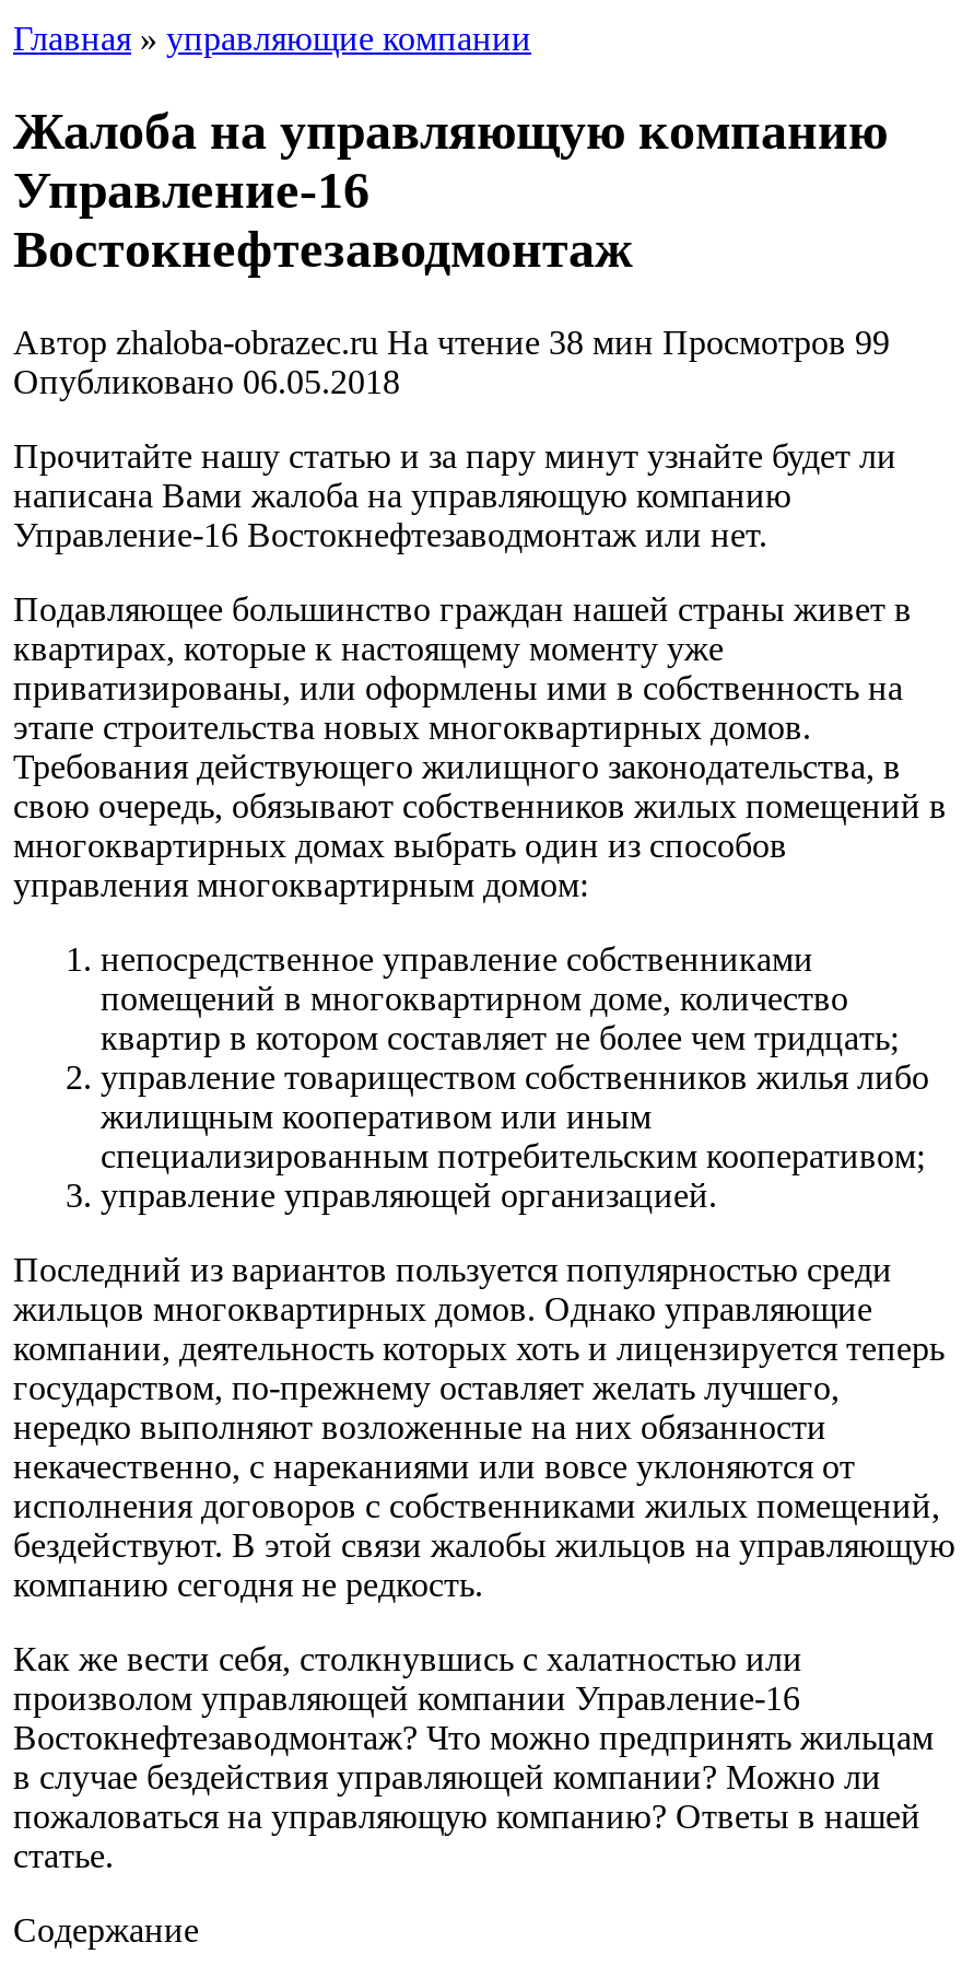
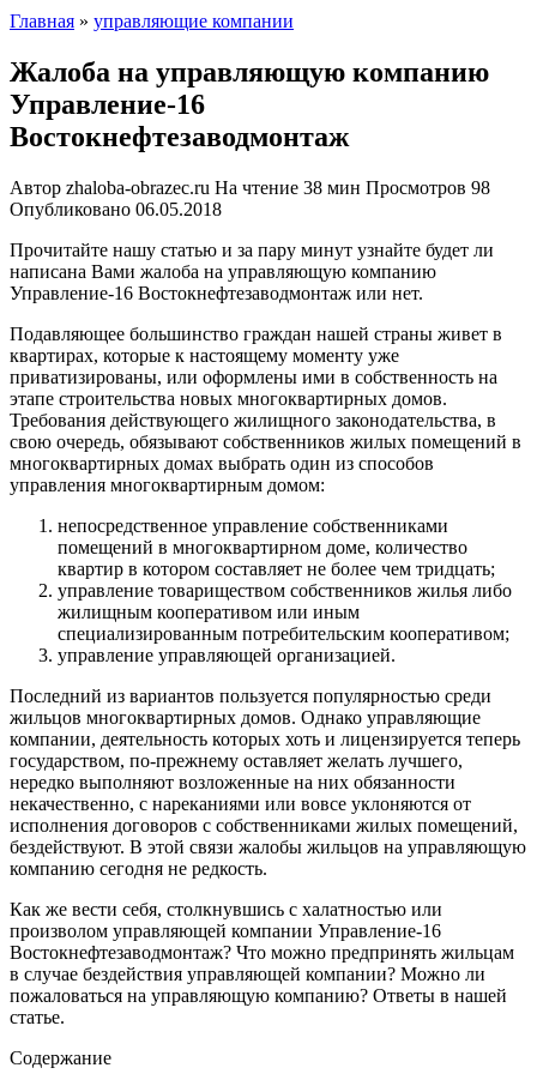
- Автор zhaloba-obrazec.ru На чтение 38 мин Просмотров 99
+ Автор zhaloba-obrazec.ru На чтение 38 мин Просмотров 98
